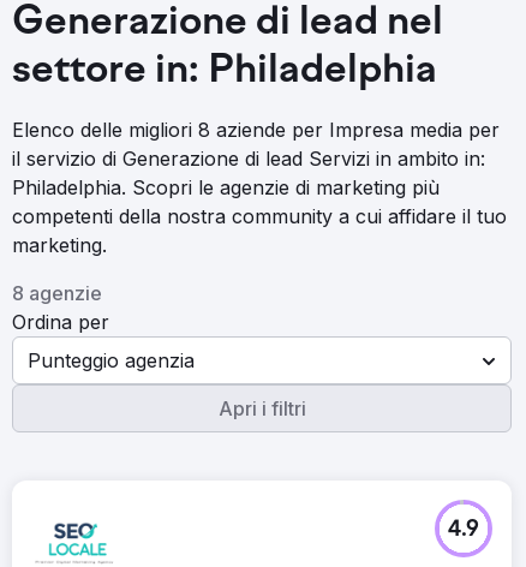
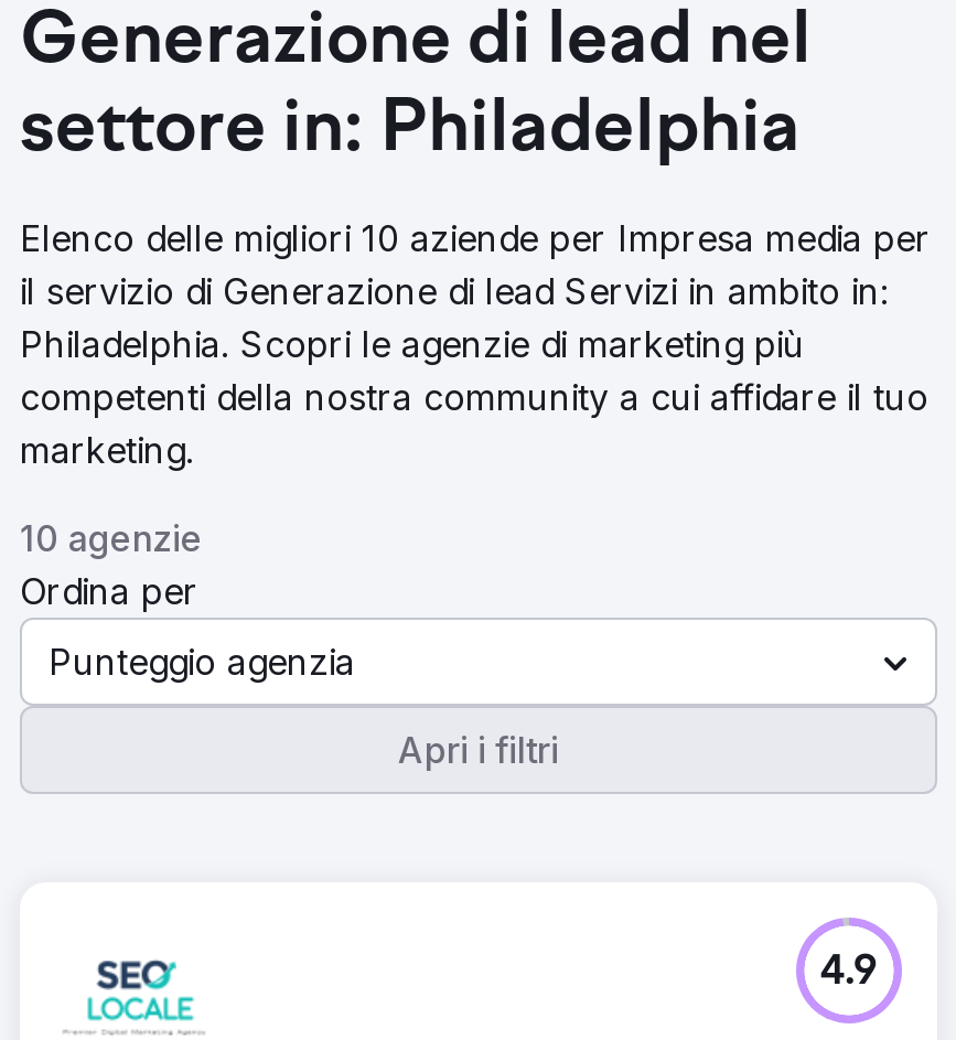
- Elenco delle migliori 8 aziende per Impresa media per
+ Elenco delle migliori 10 aziende per Impresa media per

- 8 agenzie
+ 10 agenzie
